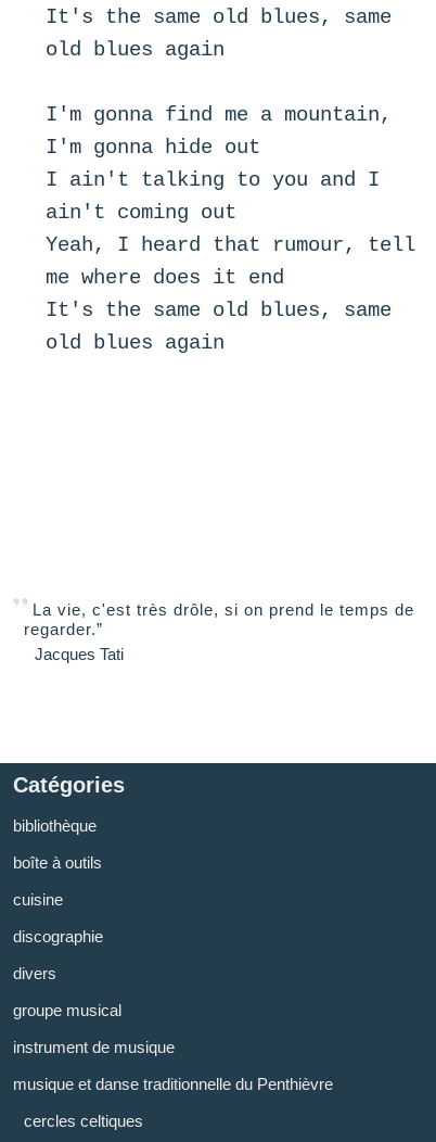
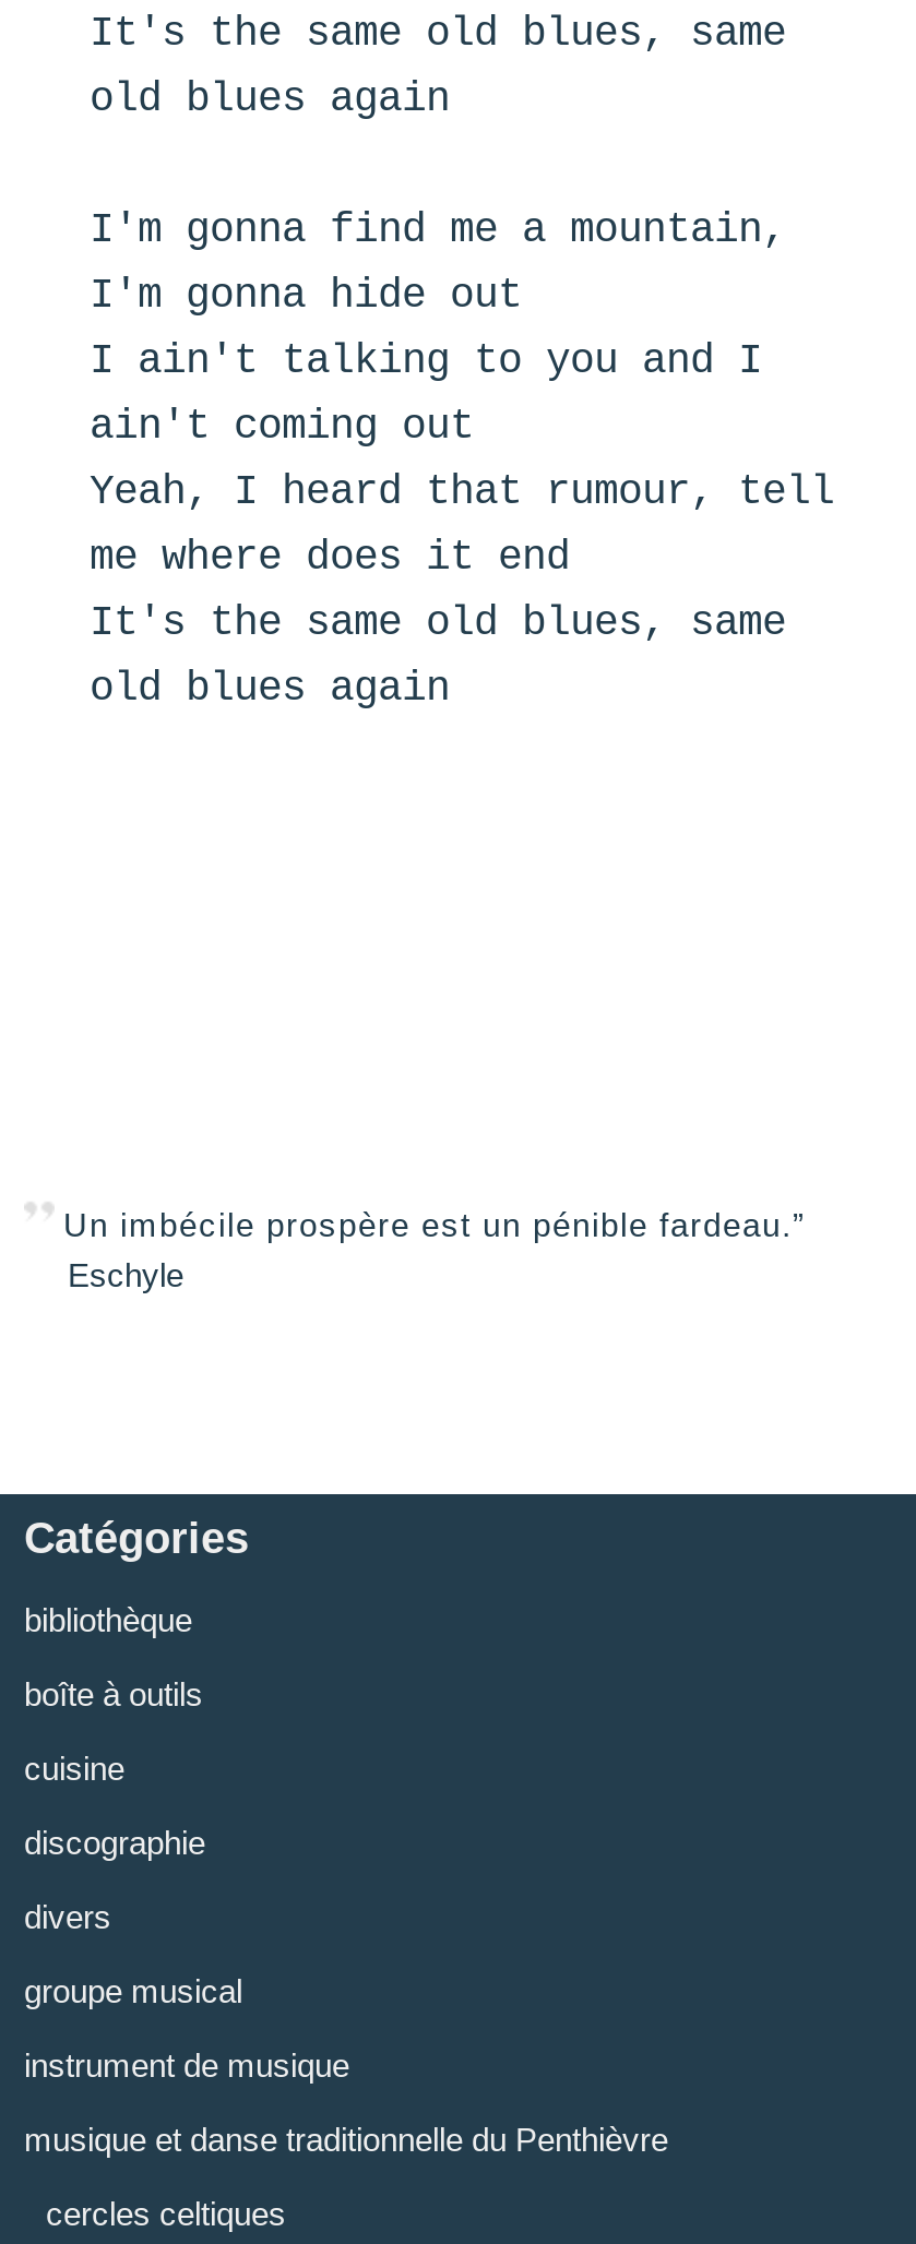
- La vie, c'est très drôle, si on prend le temps de
- regarder.”
- Jacques Tati
+ Un imbécile prospère est un pénible fardeau.”
+ Eschyle
